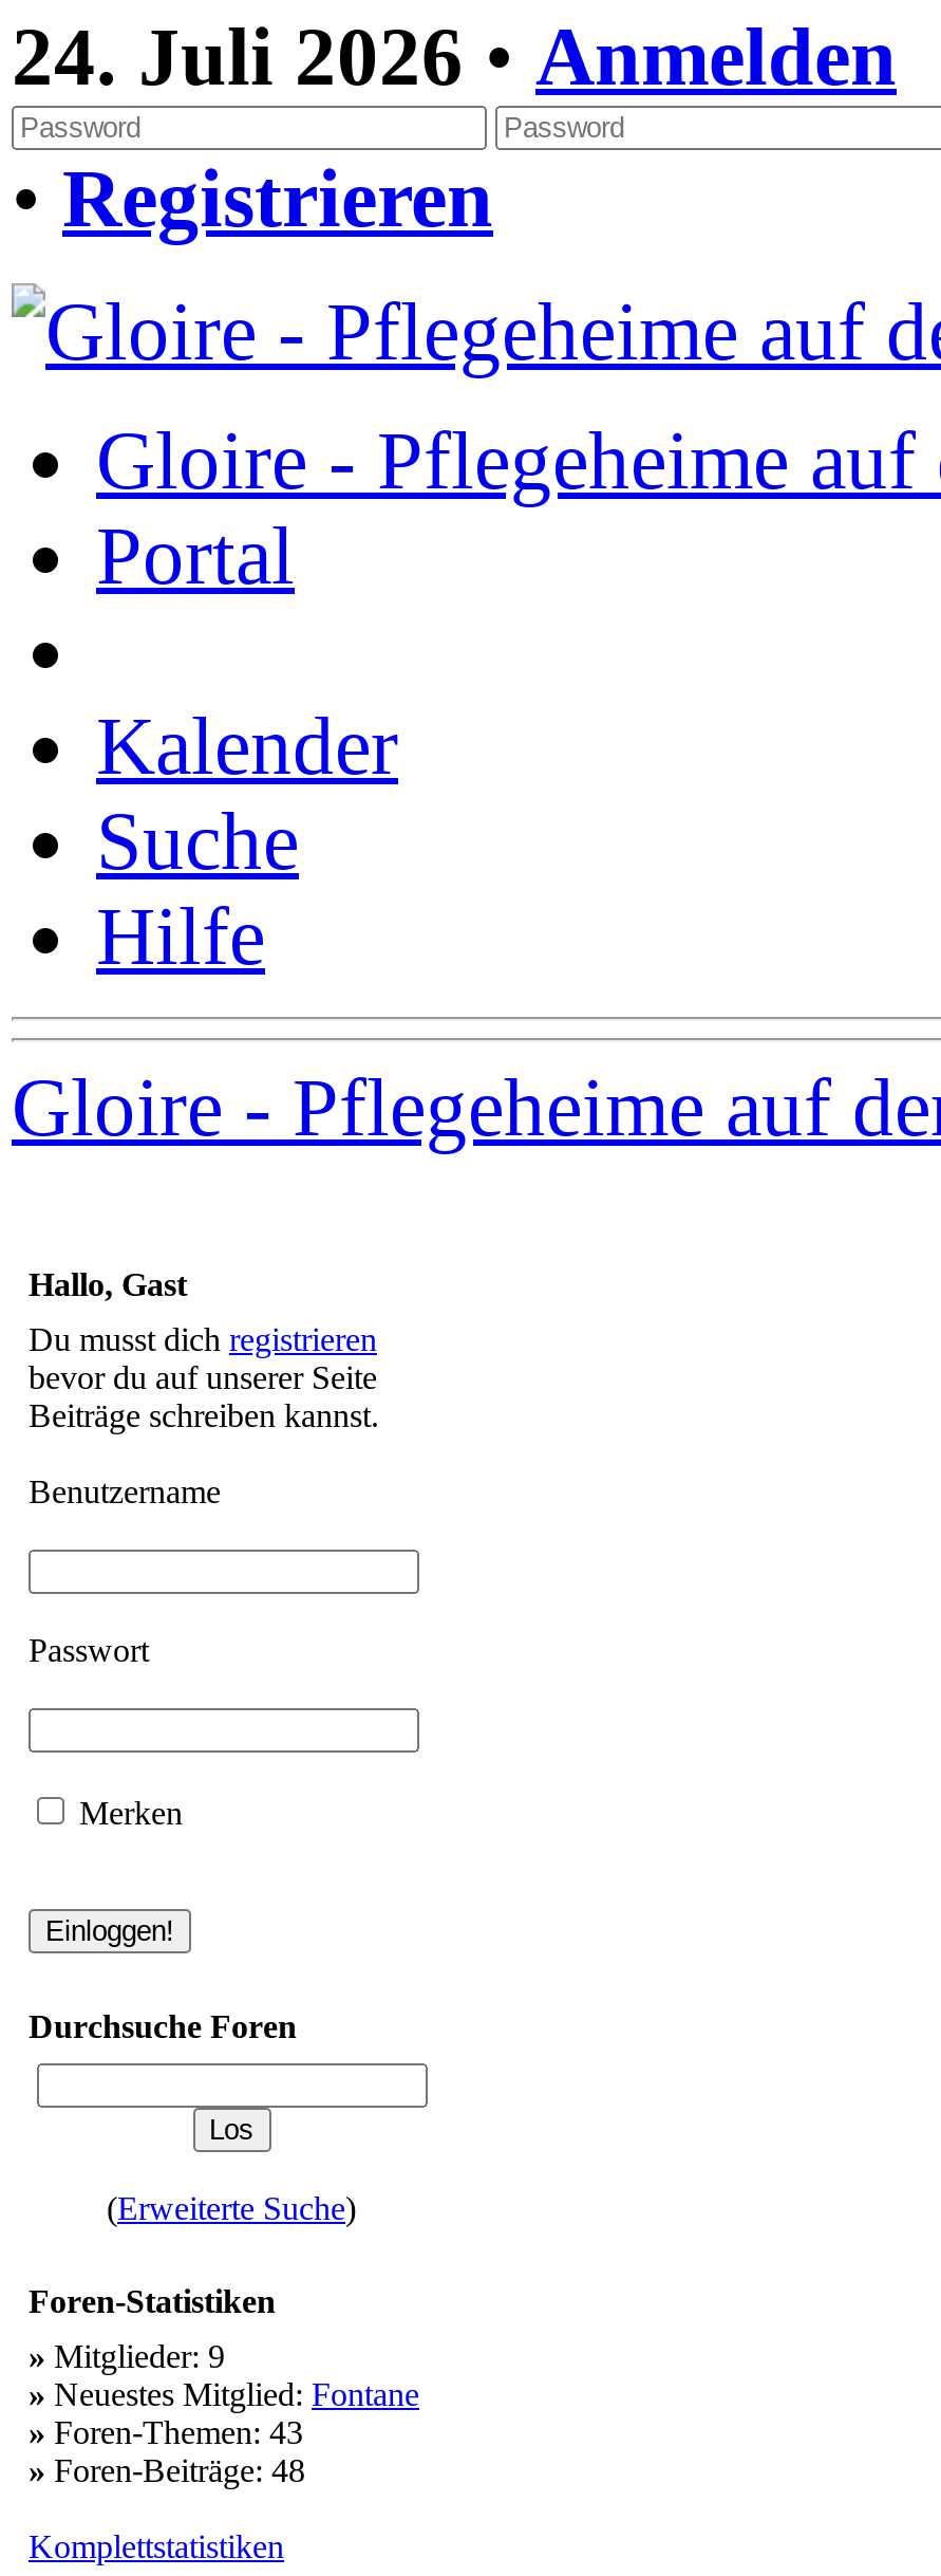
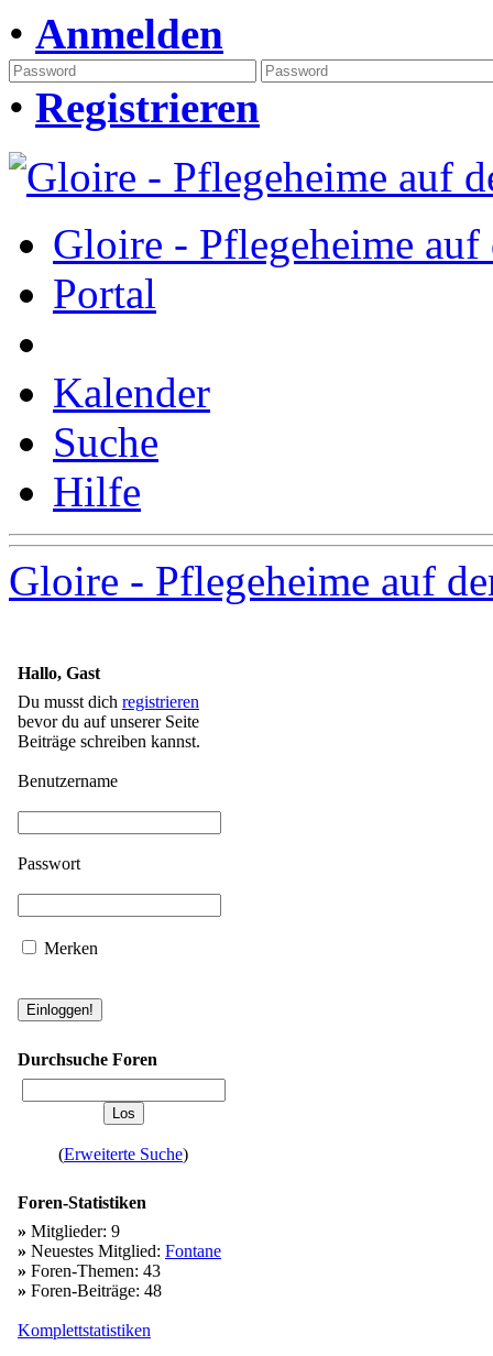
- 24. Juli 2026 • Anmelden
+ • Anmelden
